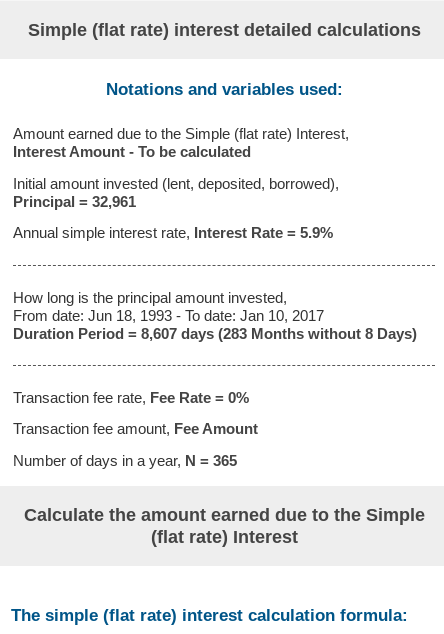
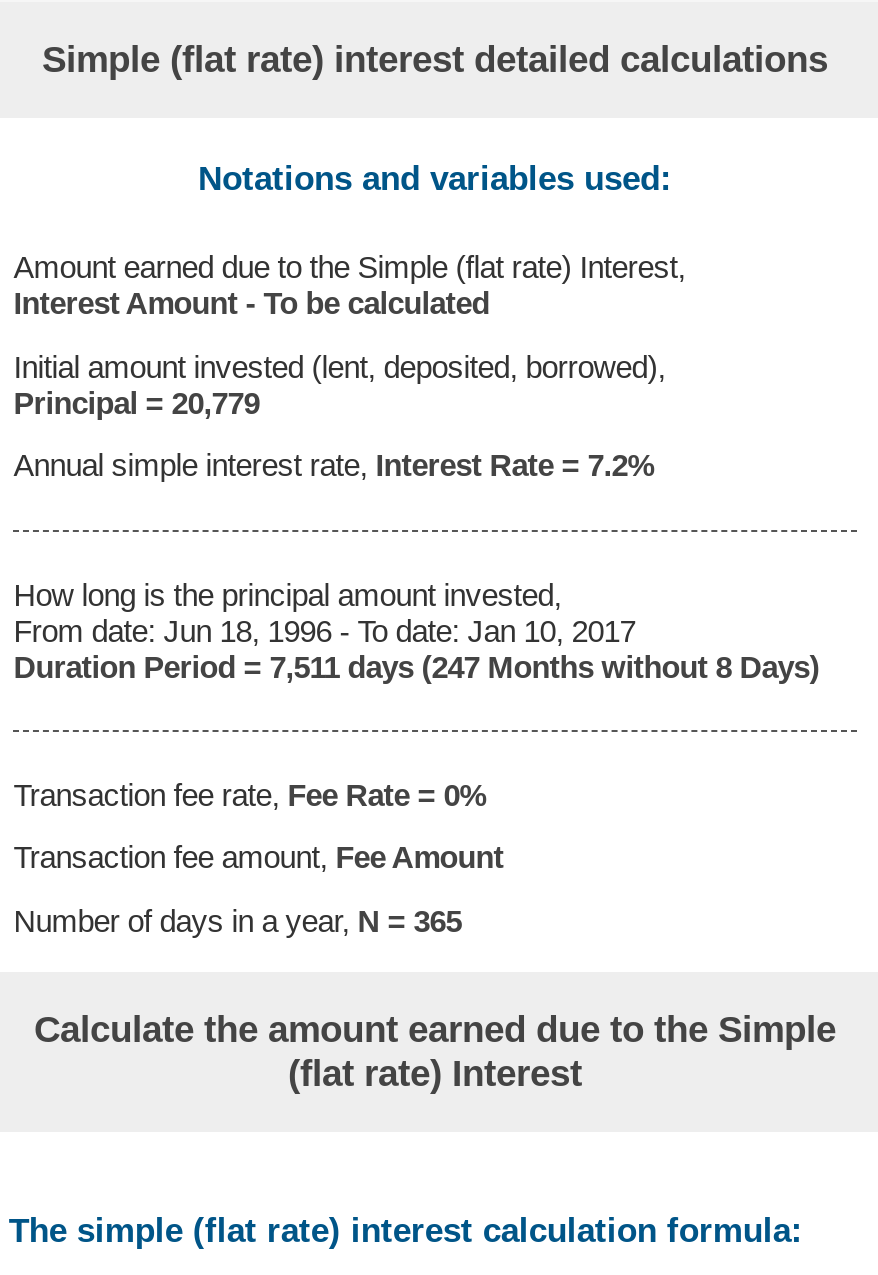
- Principal = 32,961
+ Principal = 20,779

- Annual simple interest rate, Interest Rate = 5.9%
+ Annual simple interest rate, Interest Rate = 7.2%

- From date: Jun 18, 1993 - To date: Jan 10, 2017
+ From date: Jun 18, 1996 - To date: Jan 10, 2017

- Duration Period = 8,607 days (283 Months without 8 Days)
+ Duration Period = 7,511 days (247 Months without 8 Days)
